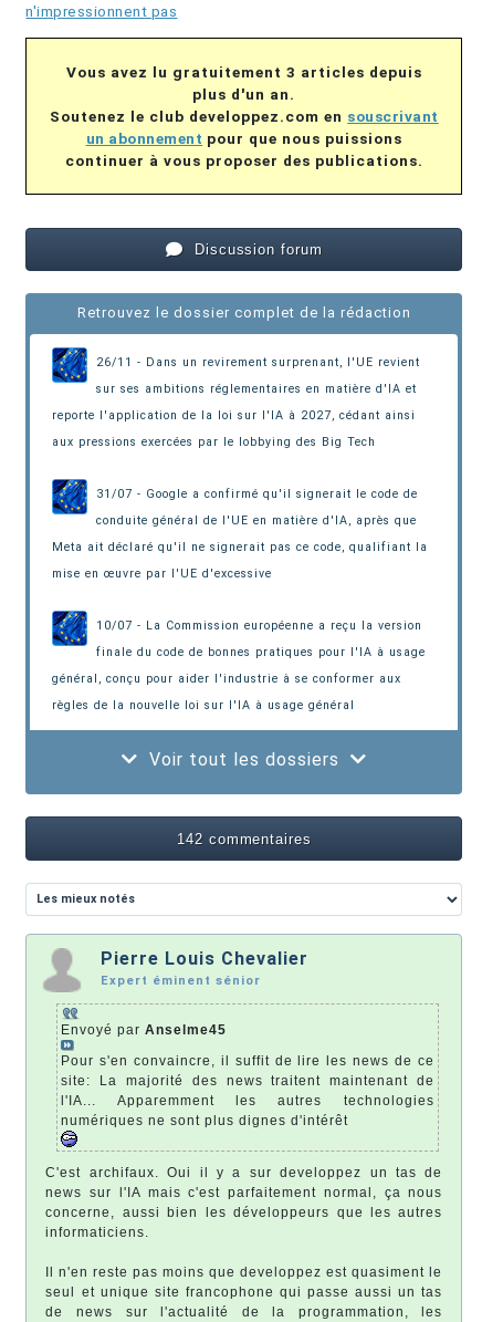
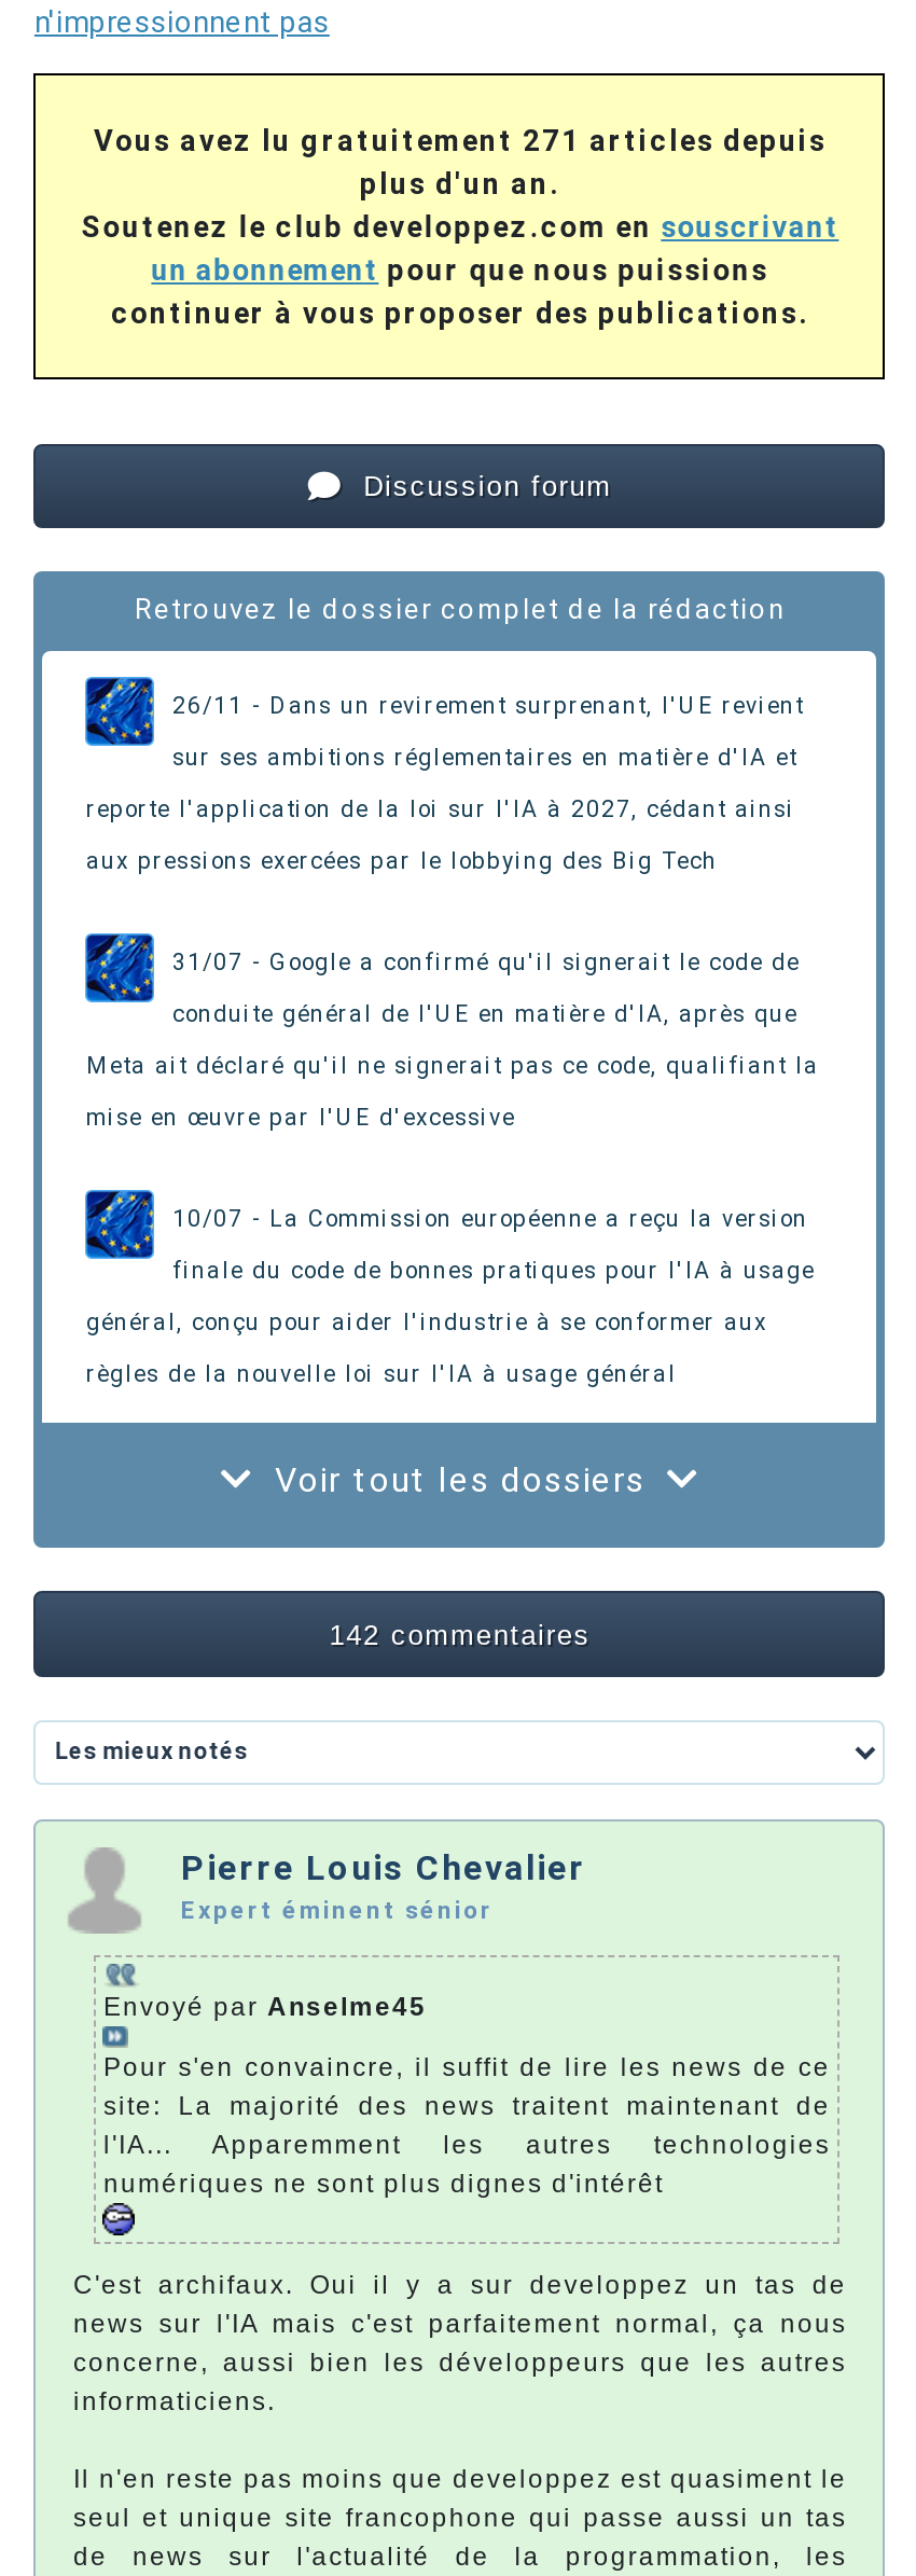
- Vous avez lu gratuitement 3 articles depuis
+ Vous avez lu gratuitement 271 articles depuis
